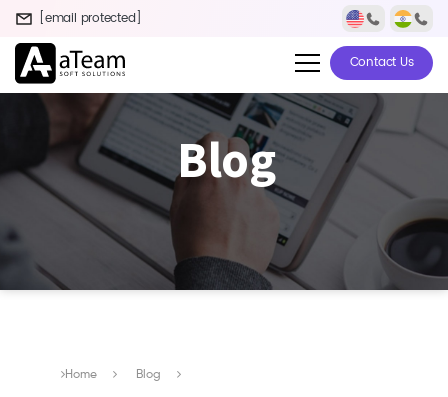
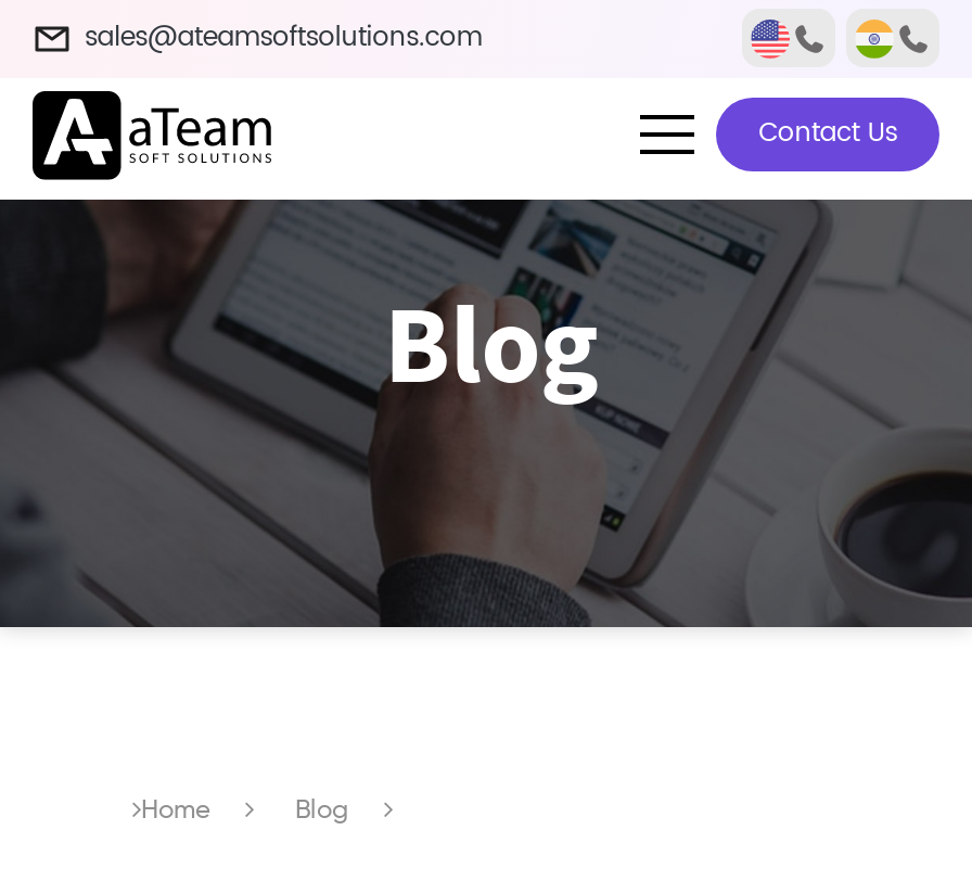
- [email protected]
+ sales@ateamsoftsolutions.com
